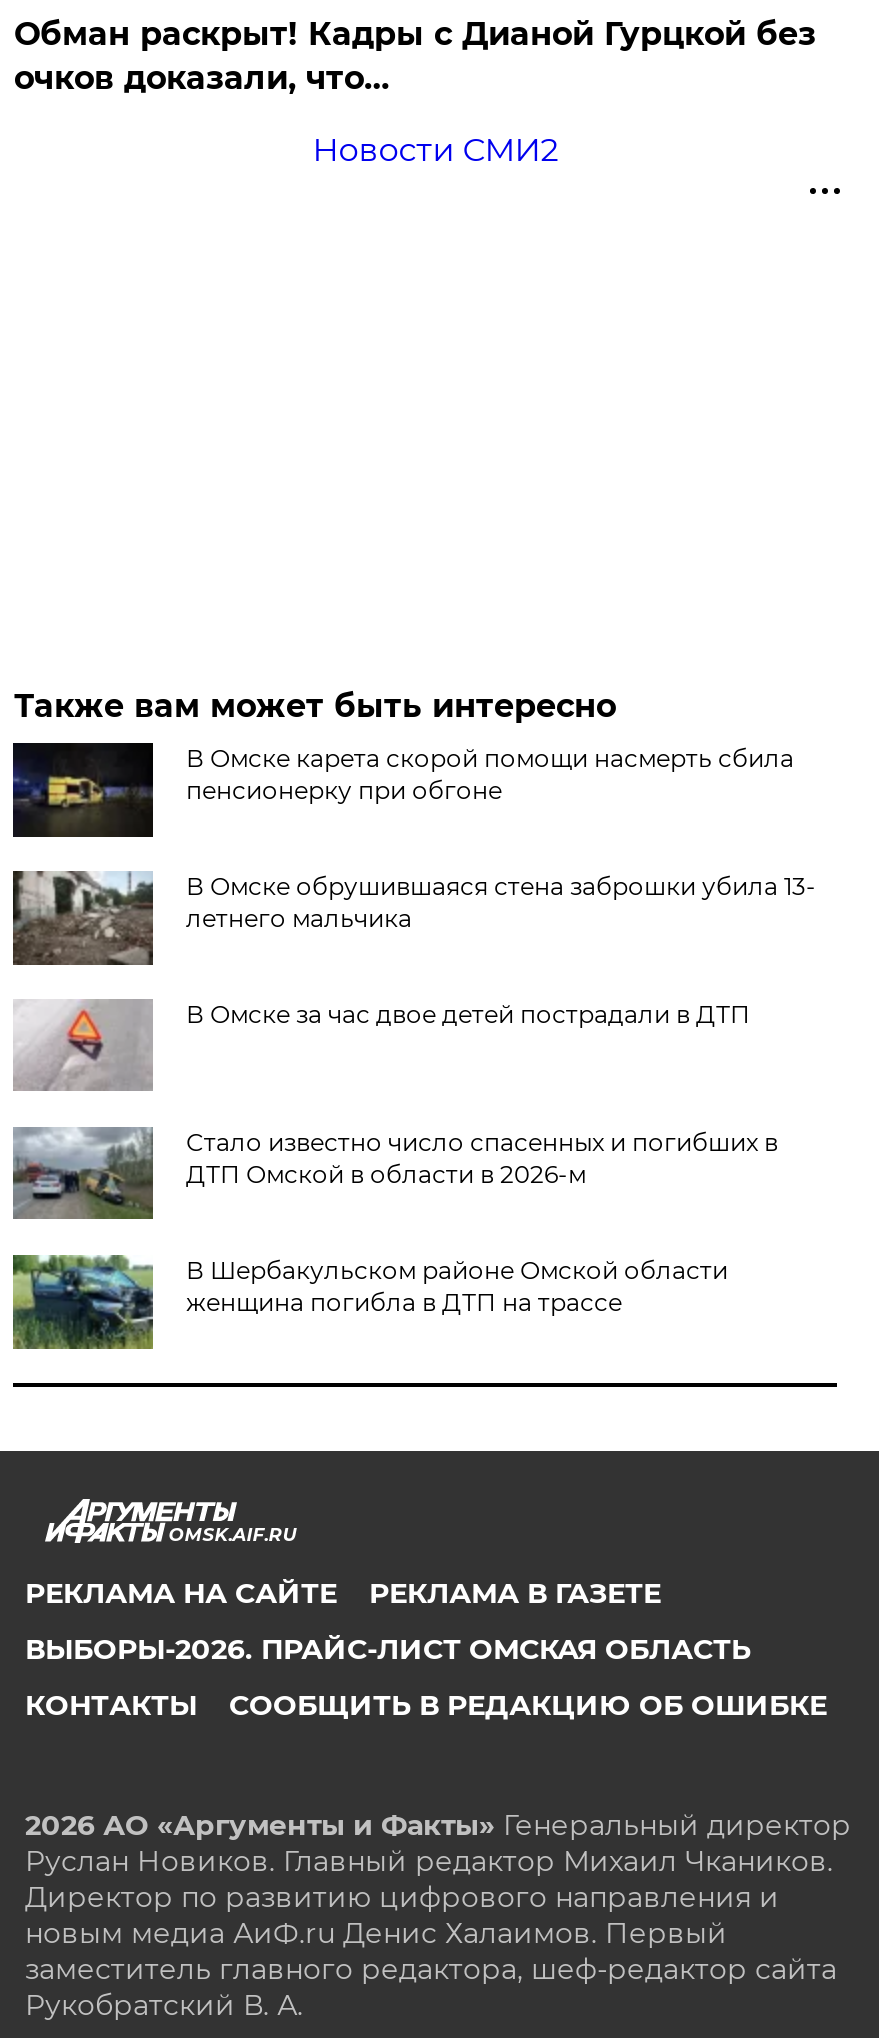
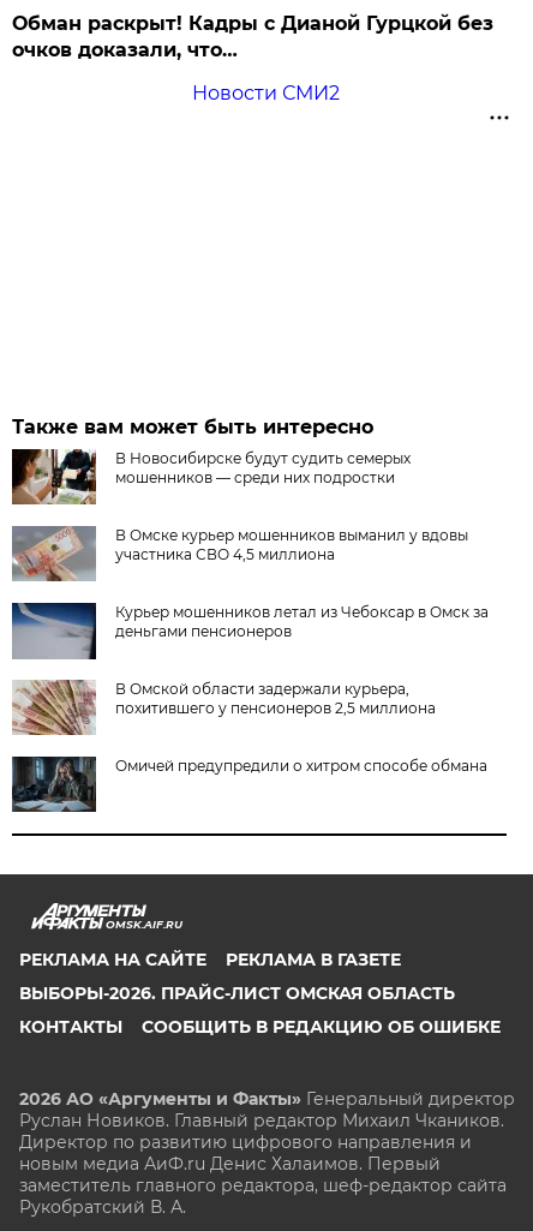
- [image]
- В Омске карета скорой помощи насмерть сбила
- пенсионерку при обгоне
+ [image]
+ В Новосибирске будут судить семерых
+ мошенников — среди них подростки

- [image]
- В Омске обрушившаяся стена заброшки убила 13-
- летнего мальчика
+ [image]
+ В Омске курьер мошенников выманил у вдовы
+ участника СВО 4,5 миллиона

- [image]
- В Омске за час двое детей пострадали в ДТП
+ [image]
+ Курьер мошенников летал из Чебоксар в Омск за
+ деньгами пенсионеров

- [image]
- Стало известно число спасенных и погибших в
- ДТП Омской в области в 2026-м
+ [image]
+ В Омской области задержали курьера,
+ похитившего у пенсионеров 2,5 миллиона

- [image]
- В Шербакульском районе Омской области
- женщина погибла в ДТП на трассе
+ [image]
+ Омичей предупредили о хитром способе обмана
